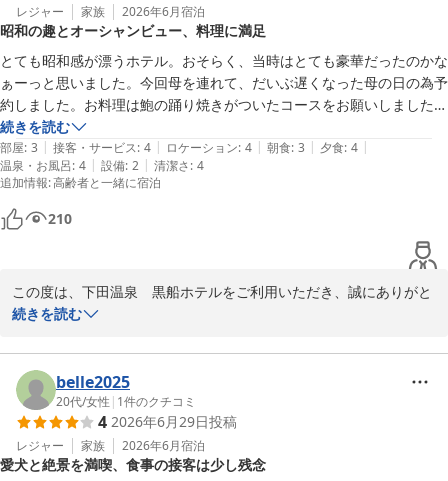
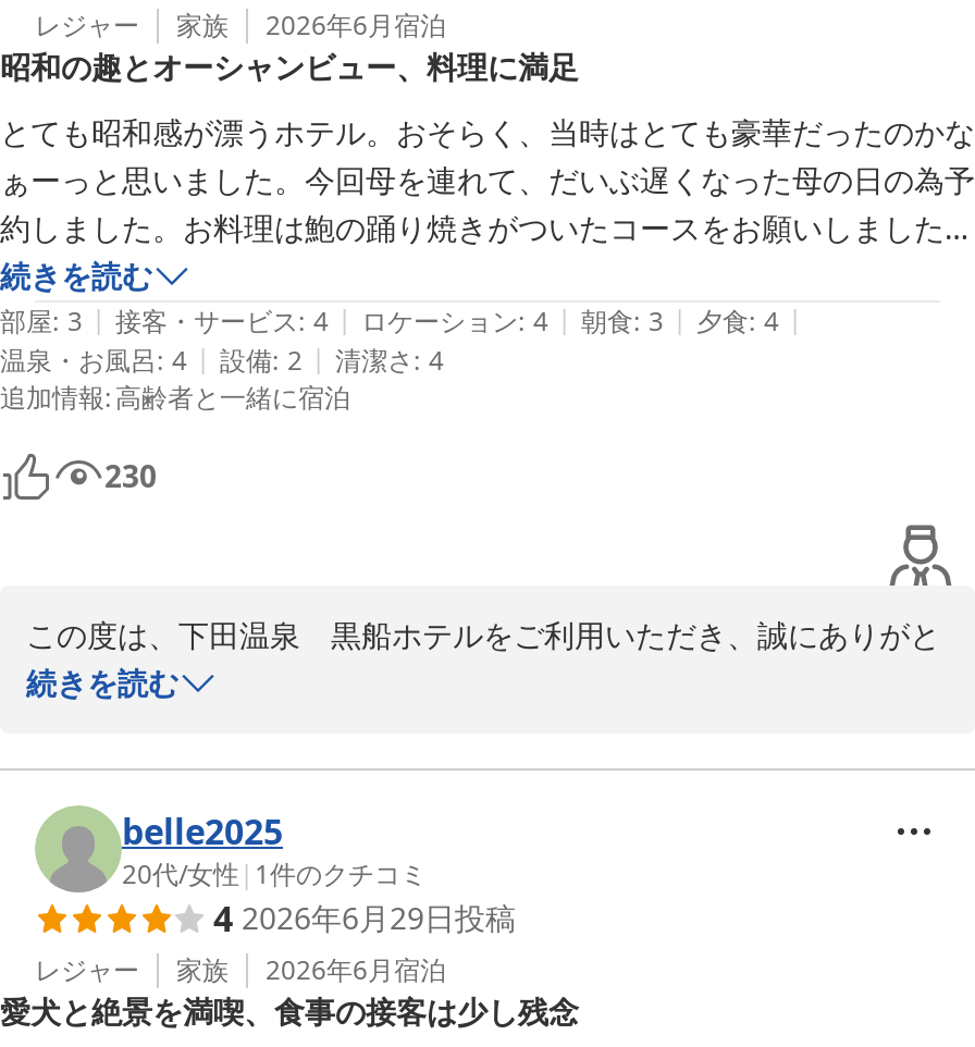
- 210
+ 230
